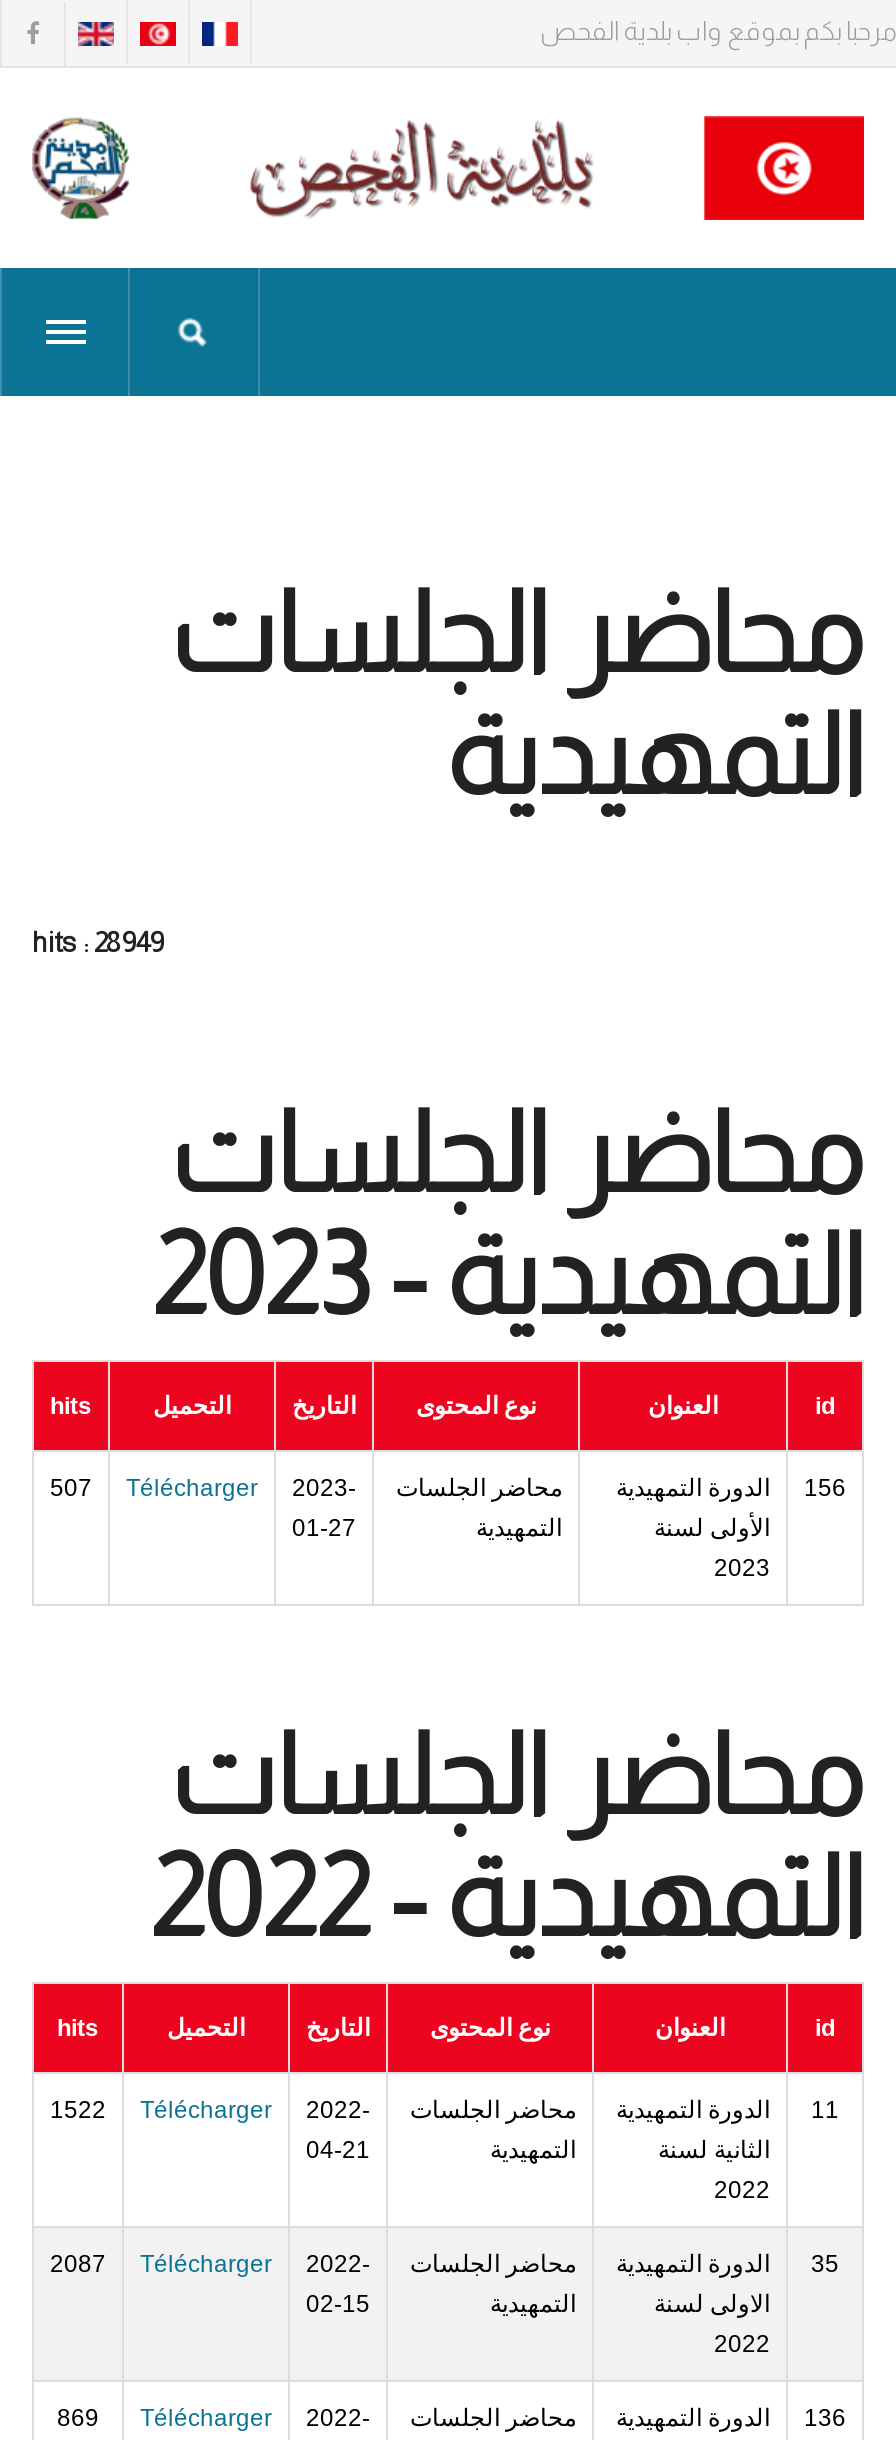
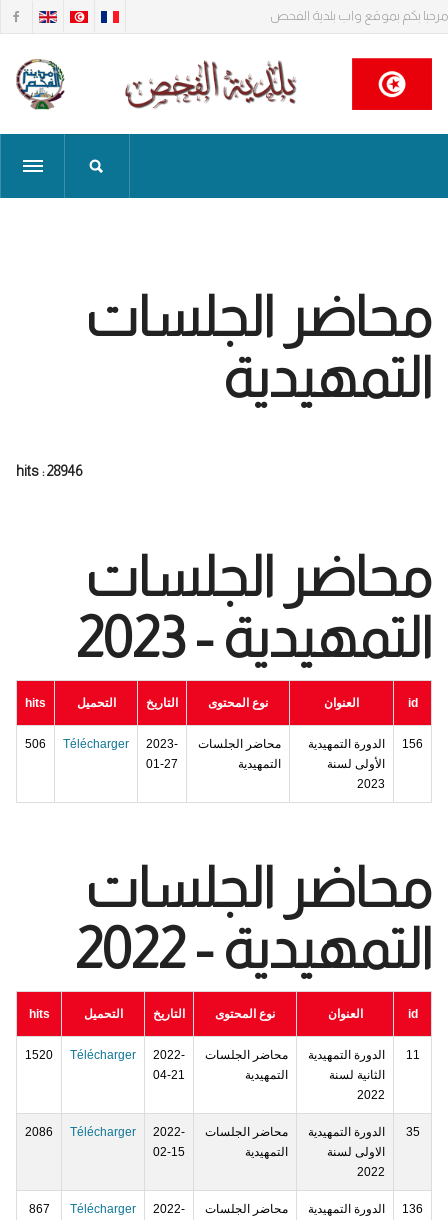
- hits : 28949
+ hits : 28946

- 156 الدورة التمهيدية محاضر الجلسات 2023- Télécharger 507
+ 156 الدورة التمهيدية محاضر الجلسات 2023- Télécharger 506

- 11 الدورة التمهيدية محاضر الجلسات 2022- Télécharger 1522
+ 11 الدورة التمهيدية محاضر الجلسات 2022- Télécharger 1520

- 35 الدورة التمهيدية محاضر الجلسات 2022- Télécharger 2087
+ 35 الدورة التمهيدية محاضر الجلسات 2022- Télécharger 2086

- 136 الدورة التمهيدية محاضر الجلسات 2022- Télécharger 869
+ 136 الدورة التمهيدية محاضر الجلسات 2022- Télécharger 867
